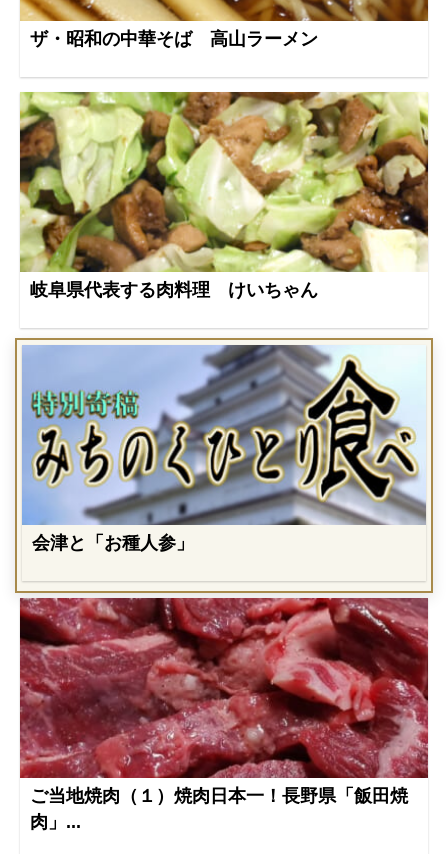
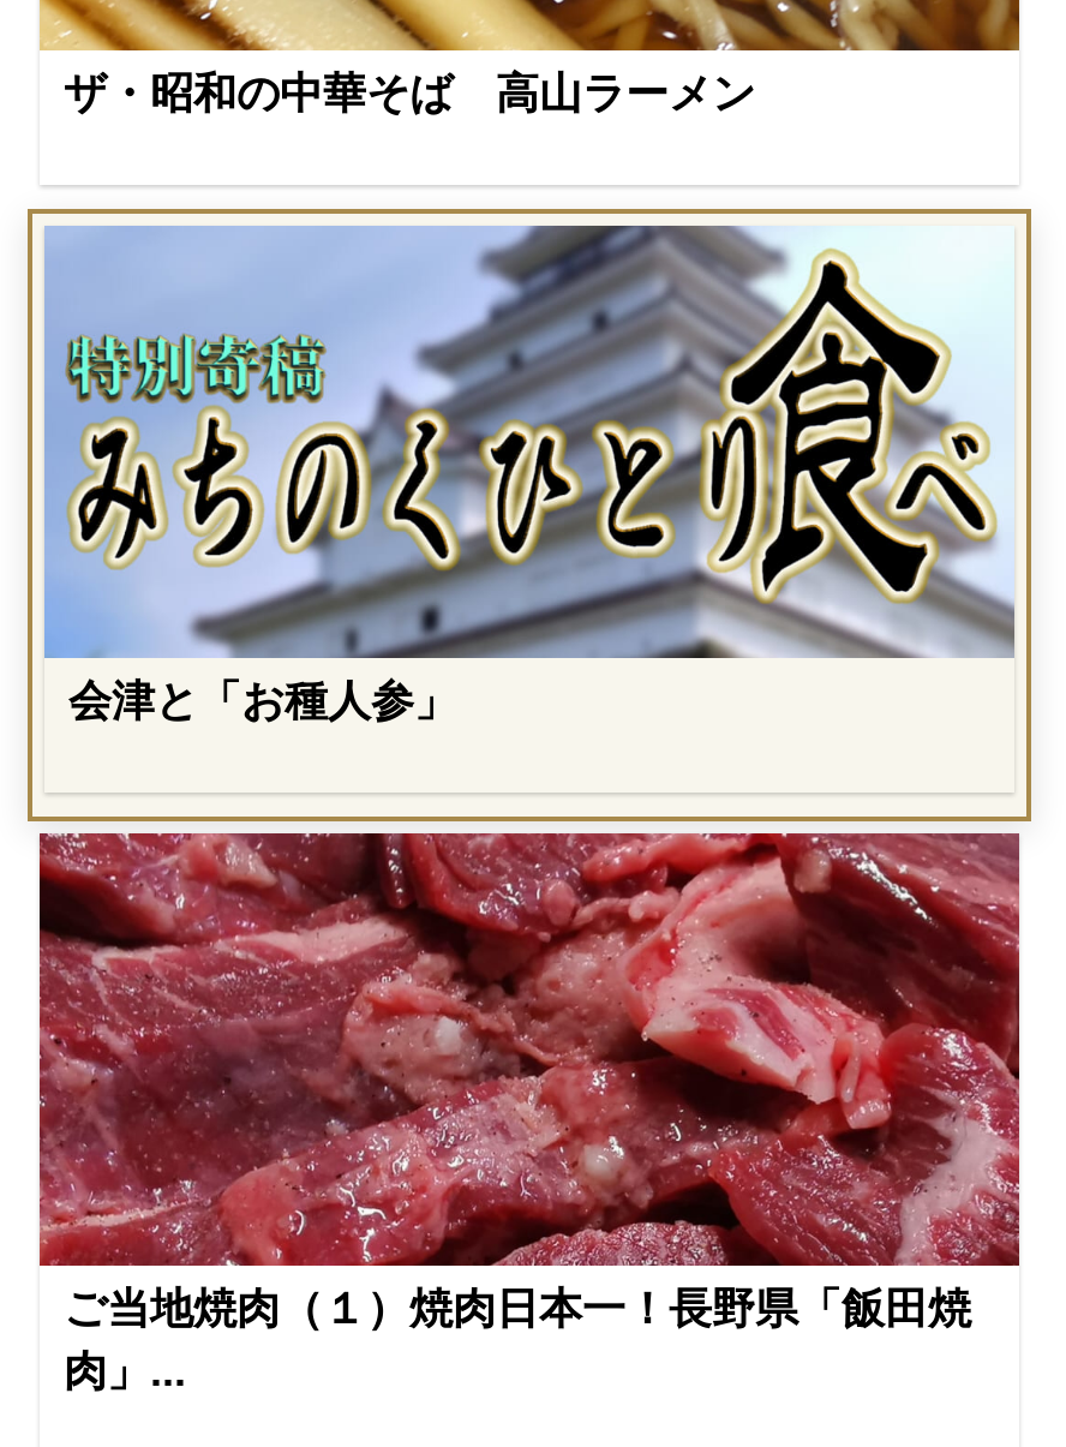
- [image]
- 岐阜県代表する肉料理 けいちゃん
